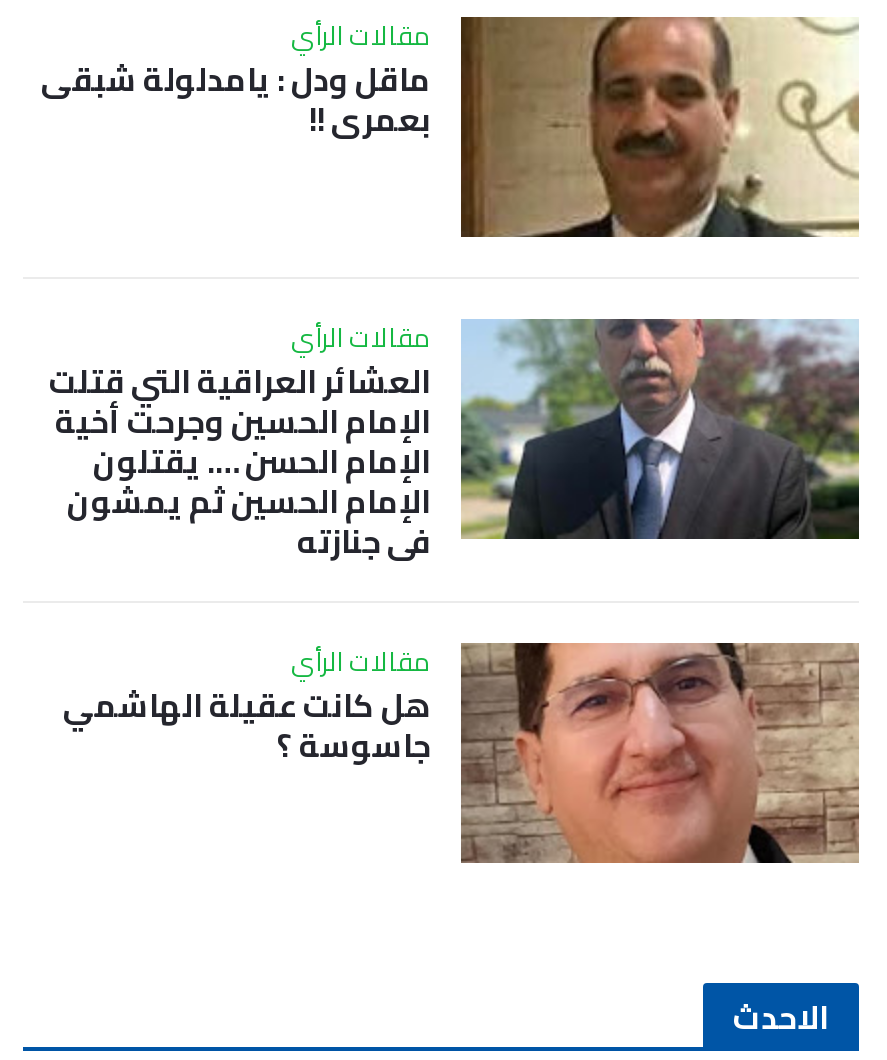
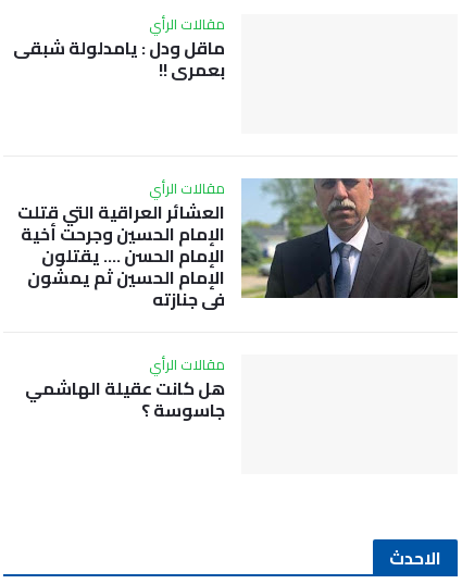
- [image]

- [image]
